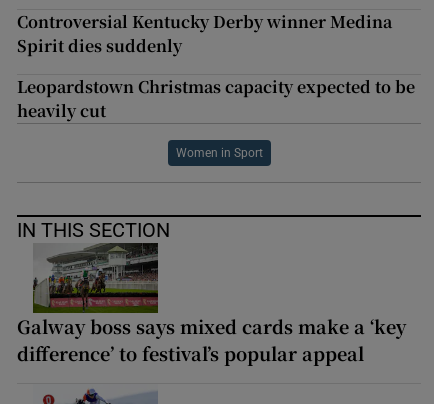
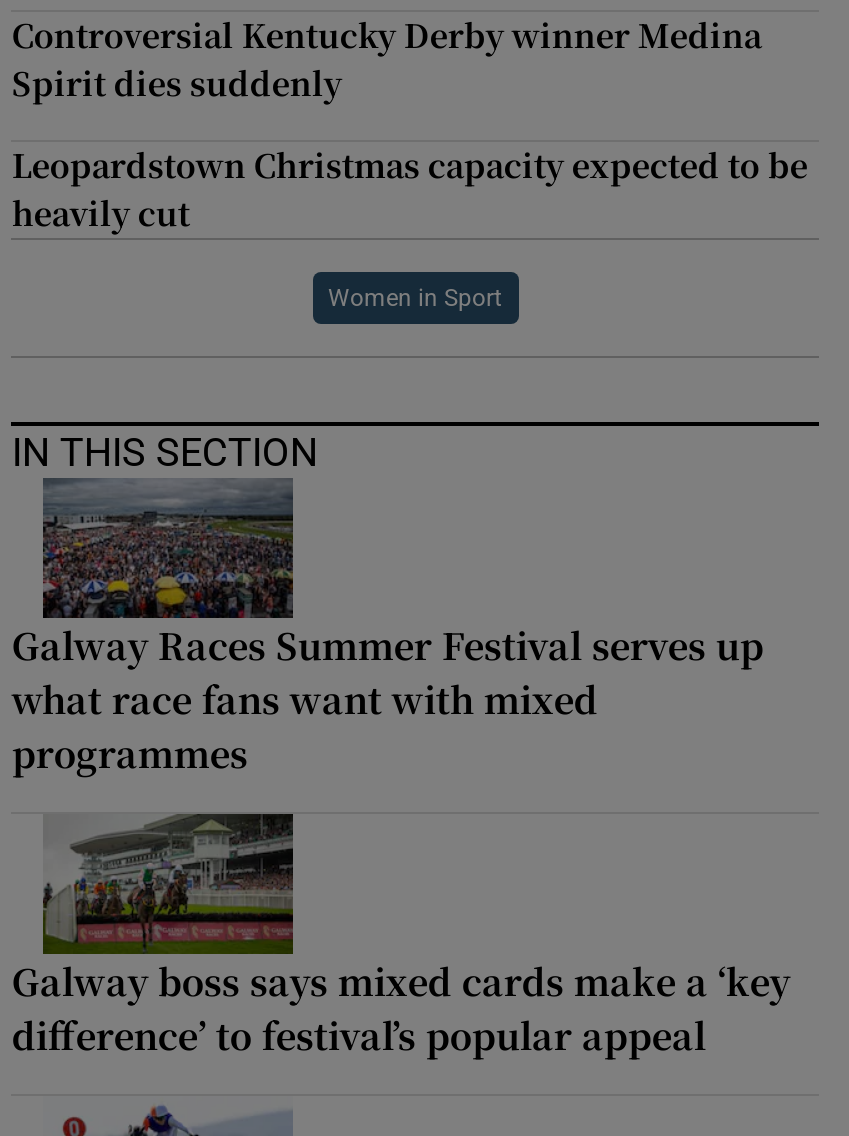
+ [image]
+ Galway Races Summer Festival serves up
+ what race fans want with mixed
+ programmes
